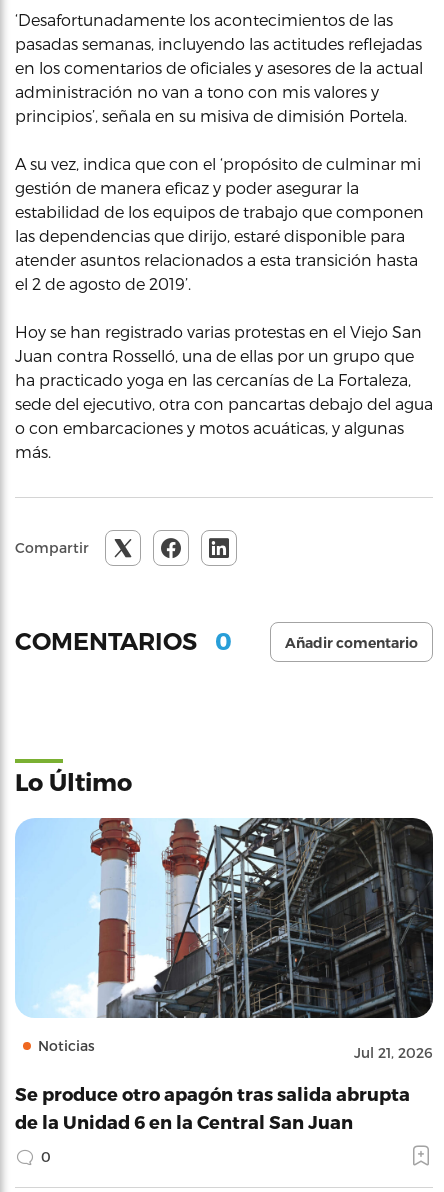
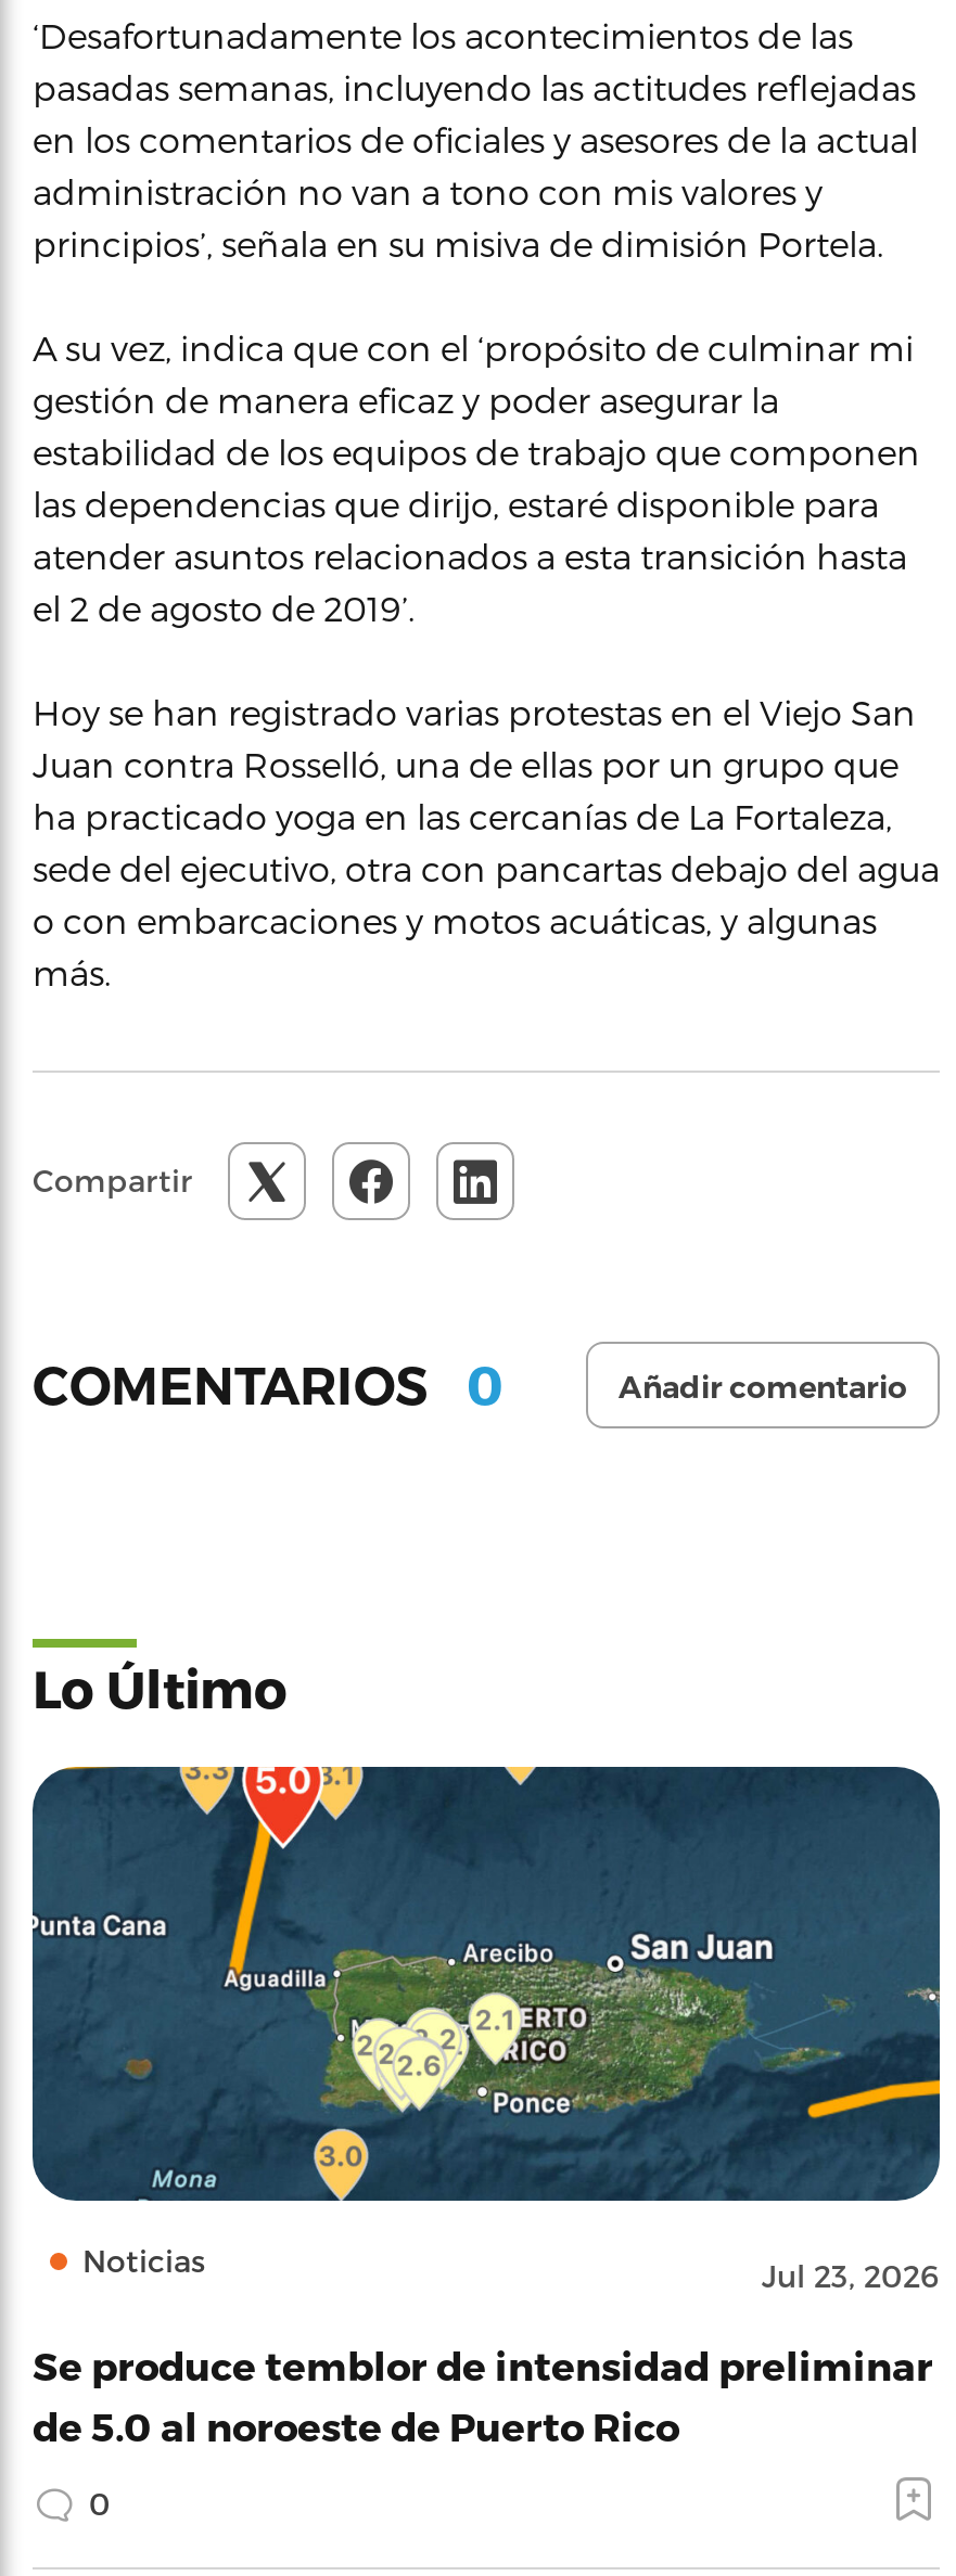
- [image]
- Jul 21, 2026
+ [image]
+ Jul 23, 2026

- Se produce otro apagón tras salida abrupta
- de la Unidad 6 en la Central San Juan
+ Se produce temblor de intensidad preliminar
+ de 5.0 al noroeste de Puerto Rico
